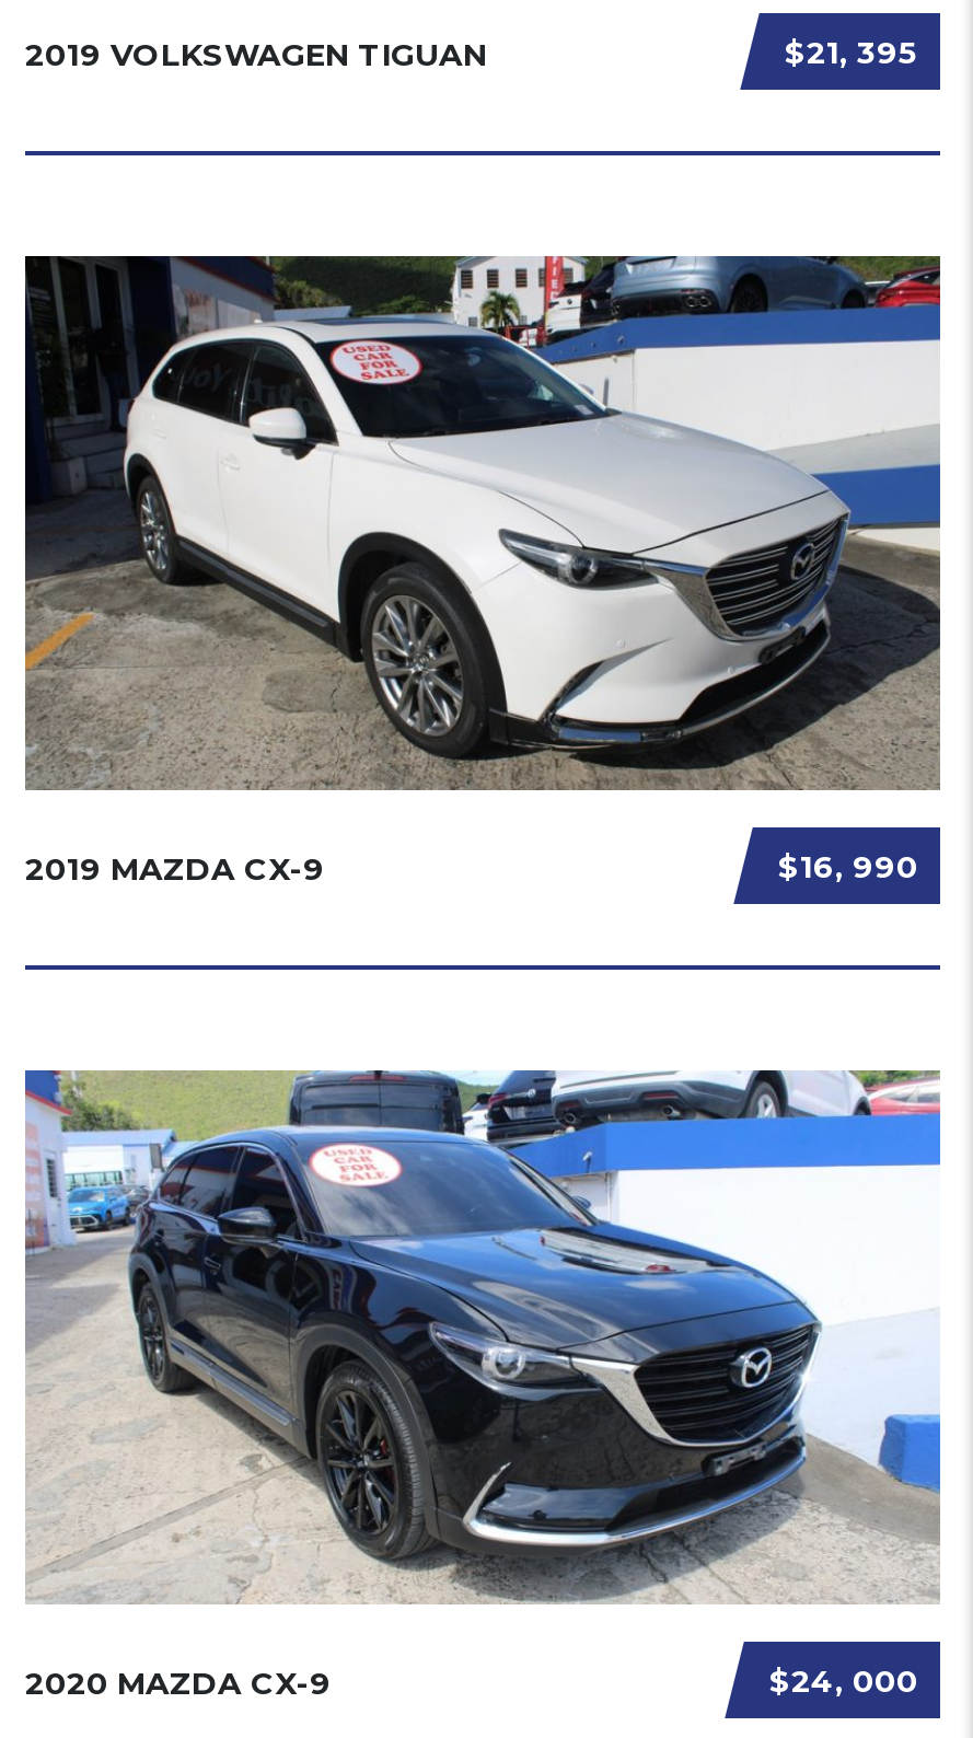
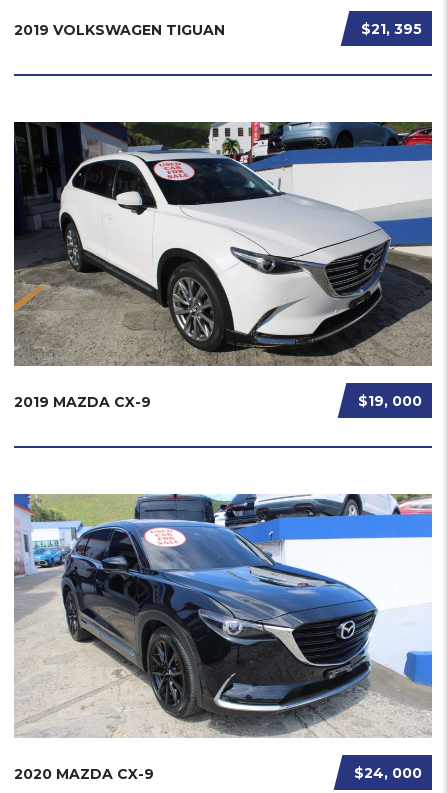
- $16, 990
+ $19, 000
